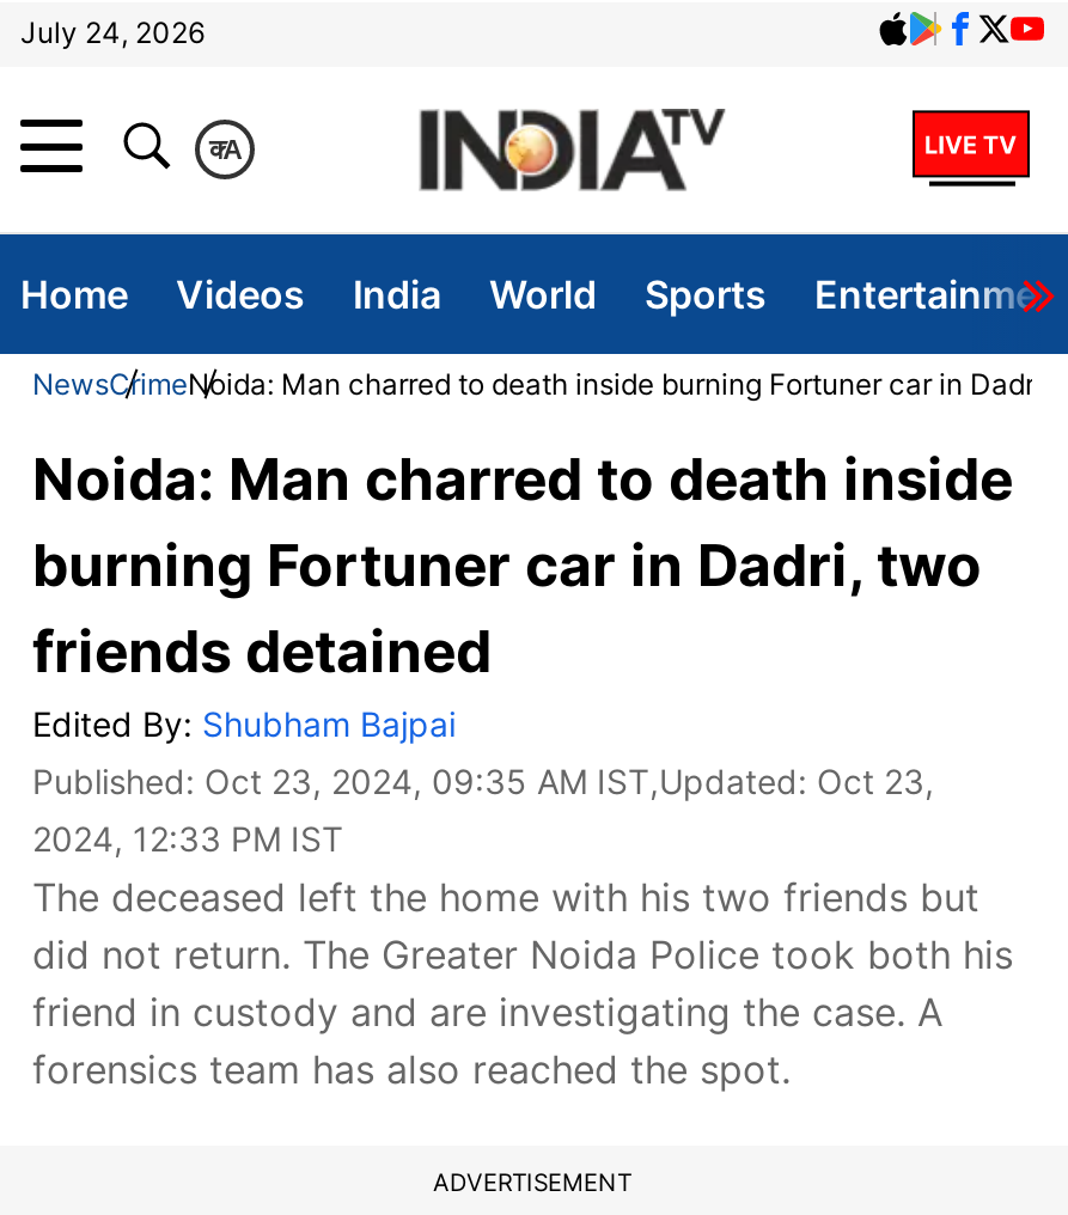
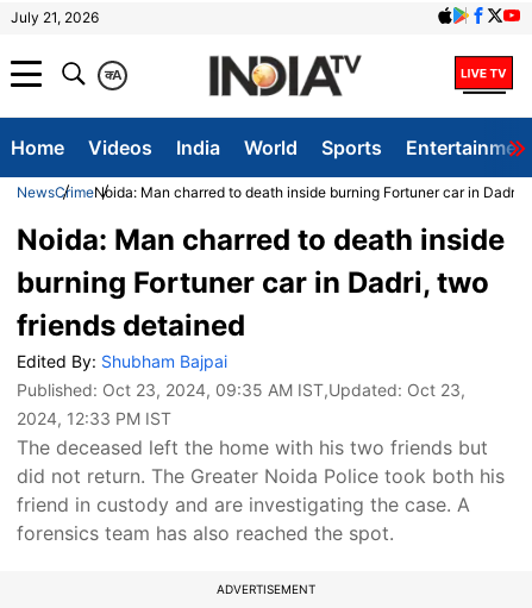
- July 24, 2026
+ July 21, 2026
